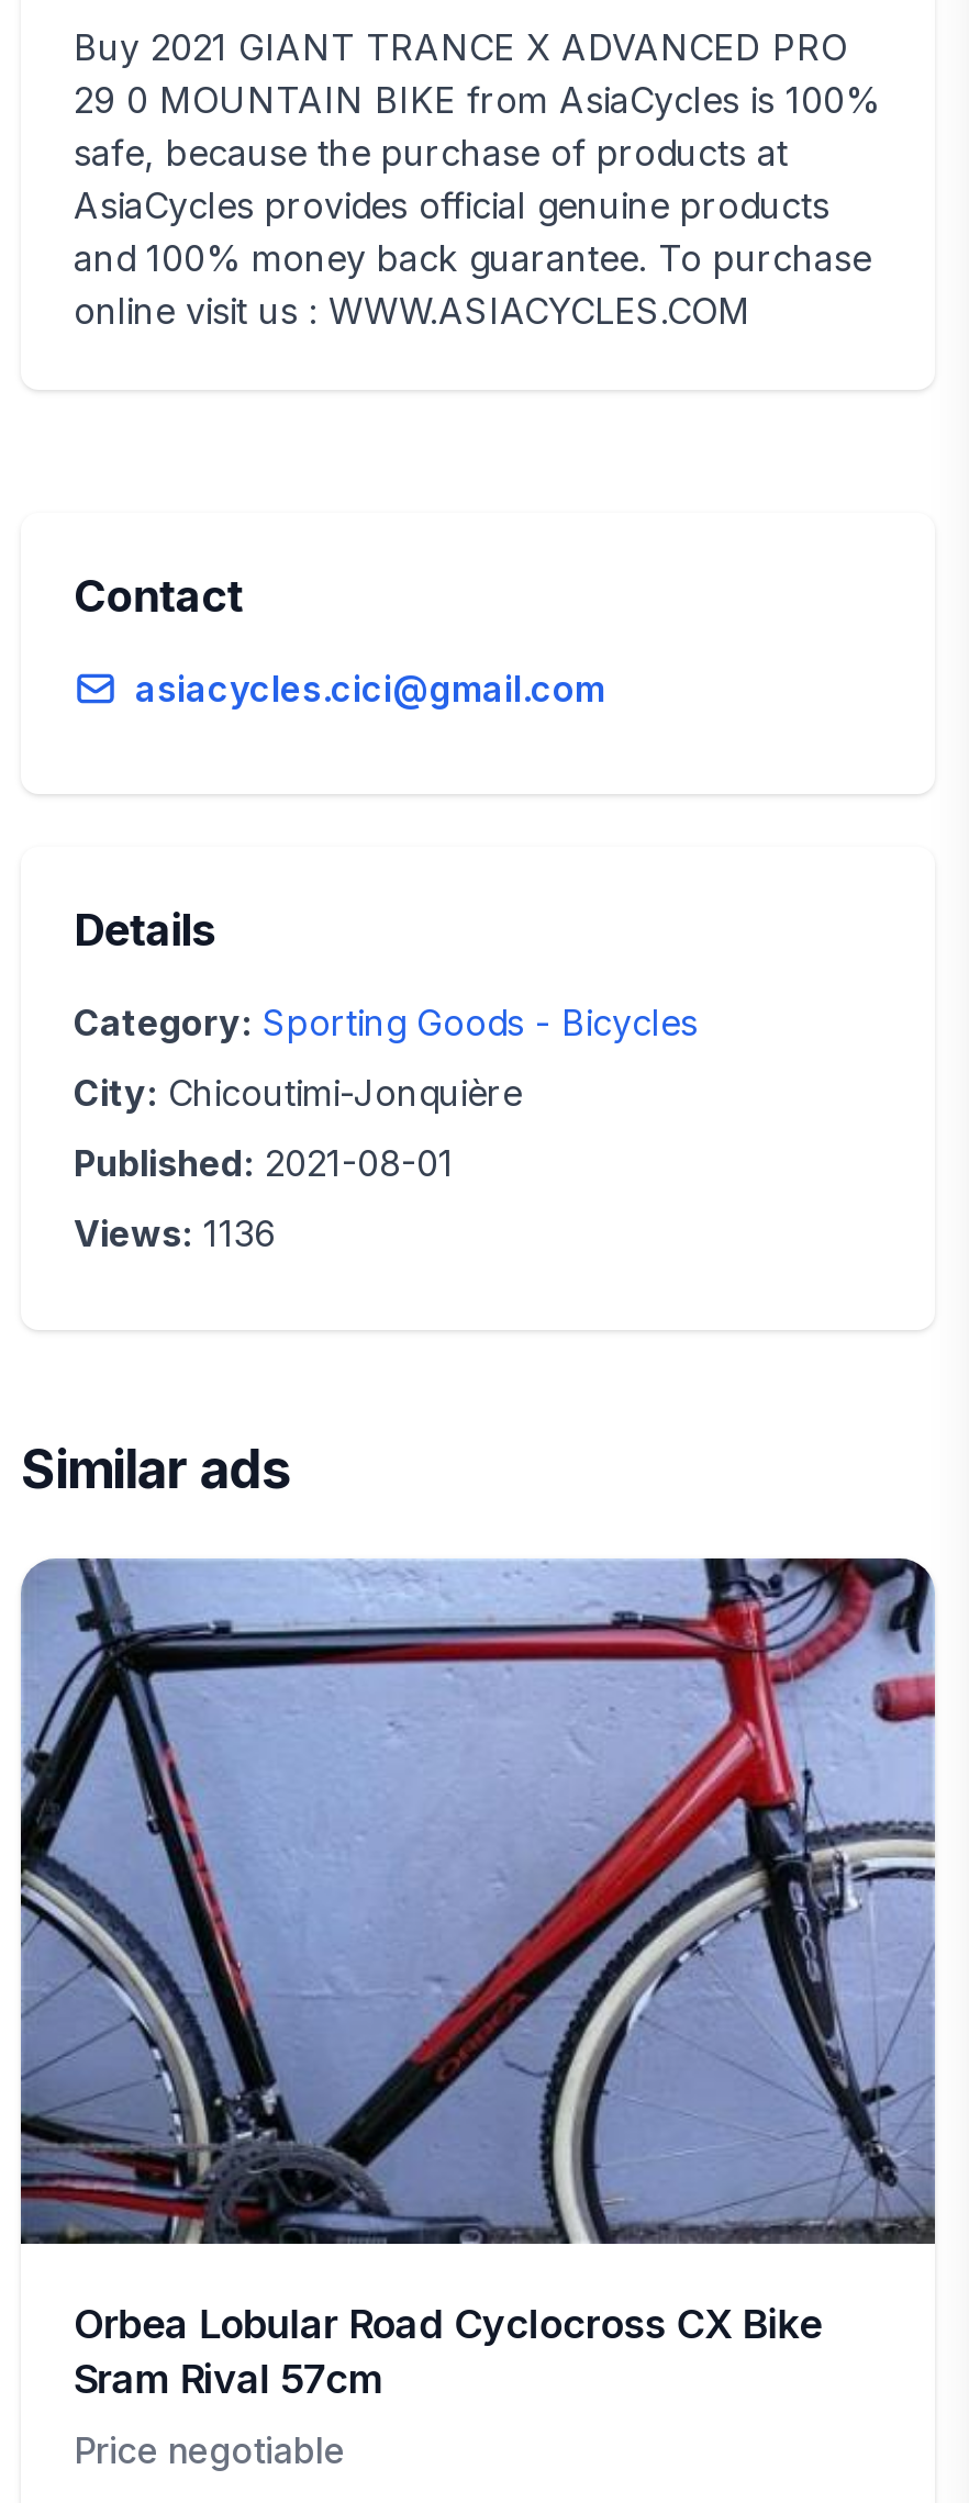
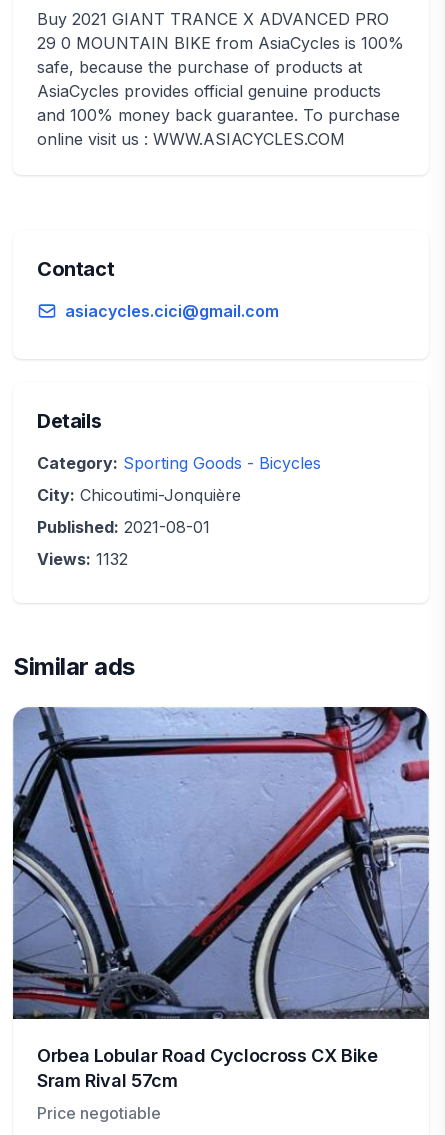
- Views: 1136
+ Views: 1132
